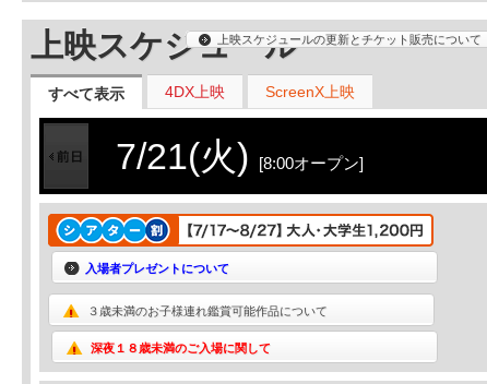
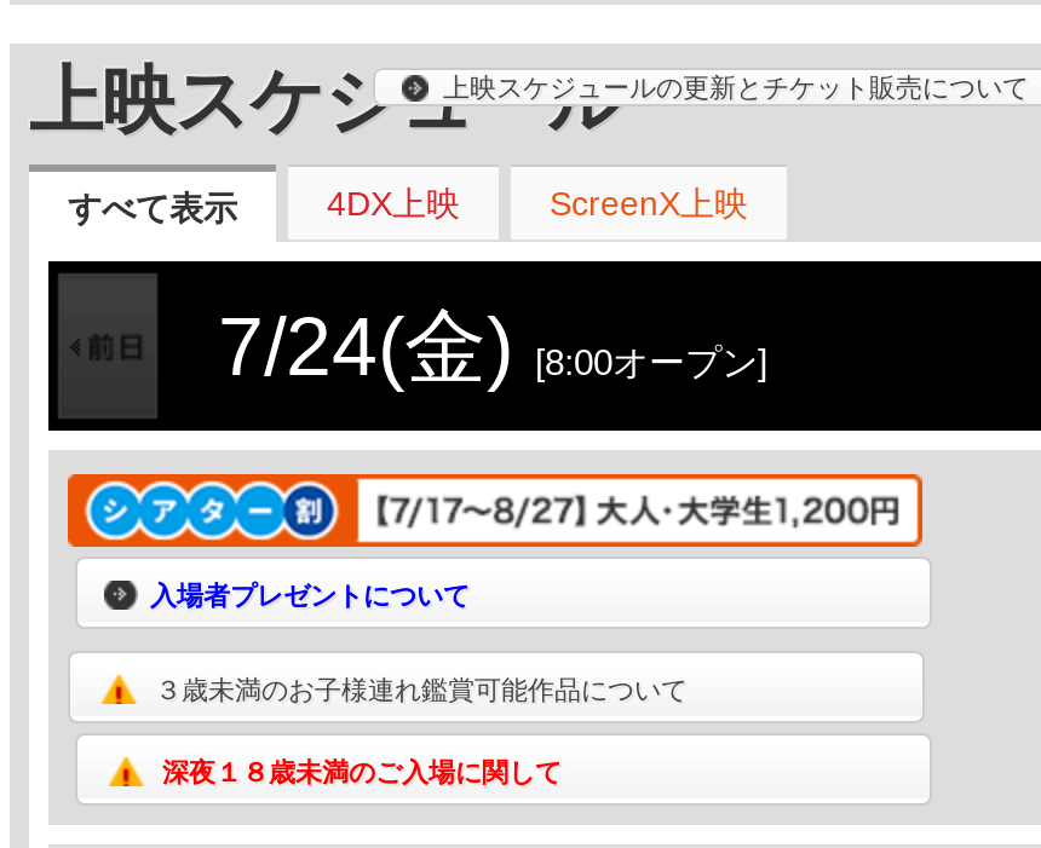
- 7/21(火) [8:00オープン]
+ 7/24(金) [8:00オープン]
